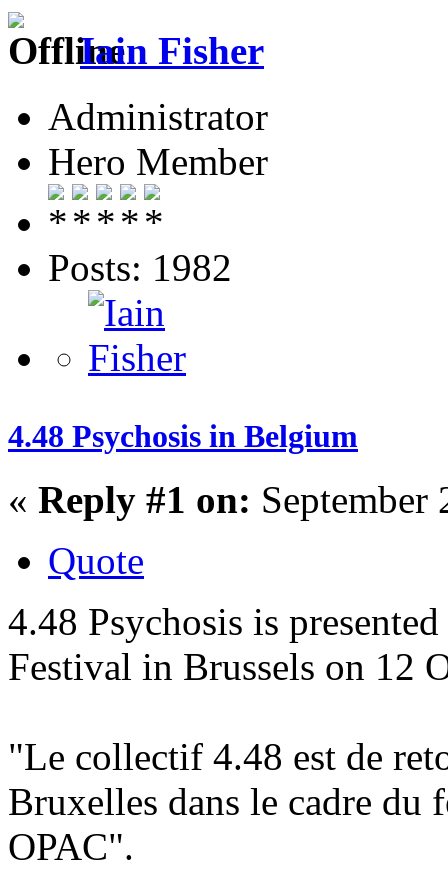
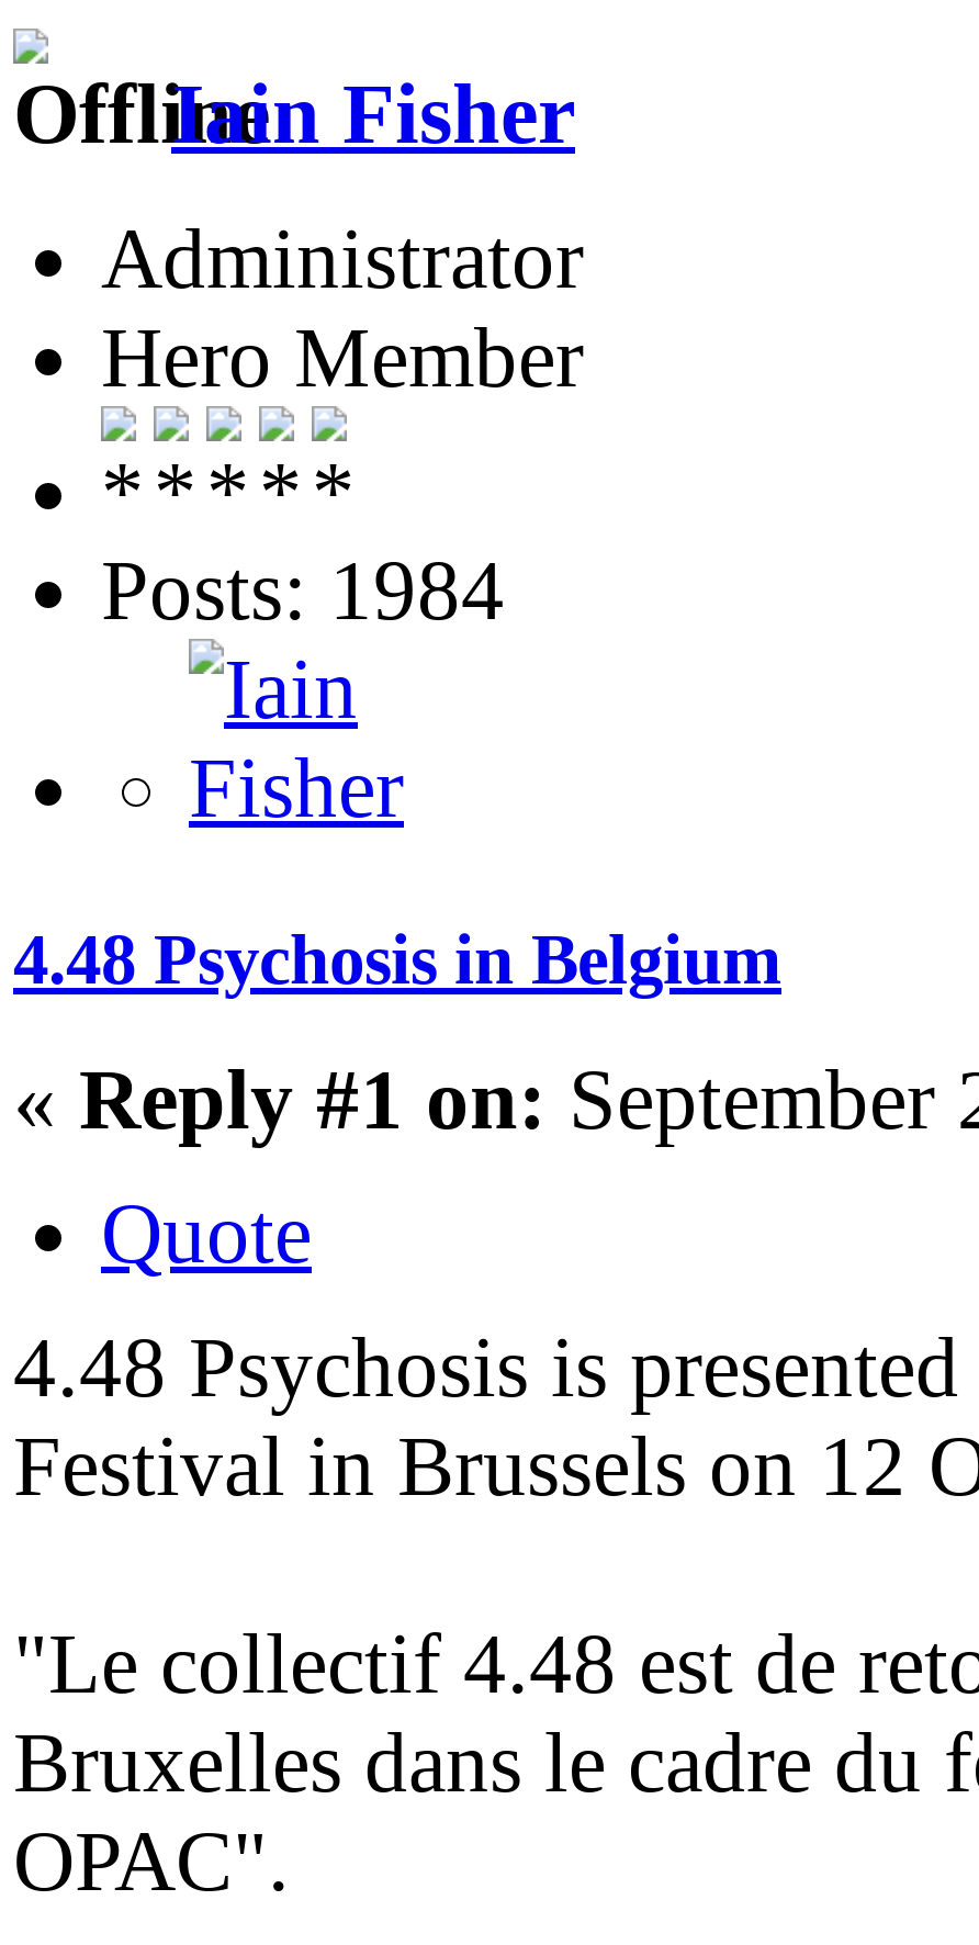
- Posts: 1982
+ Posts: 1984
